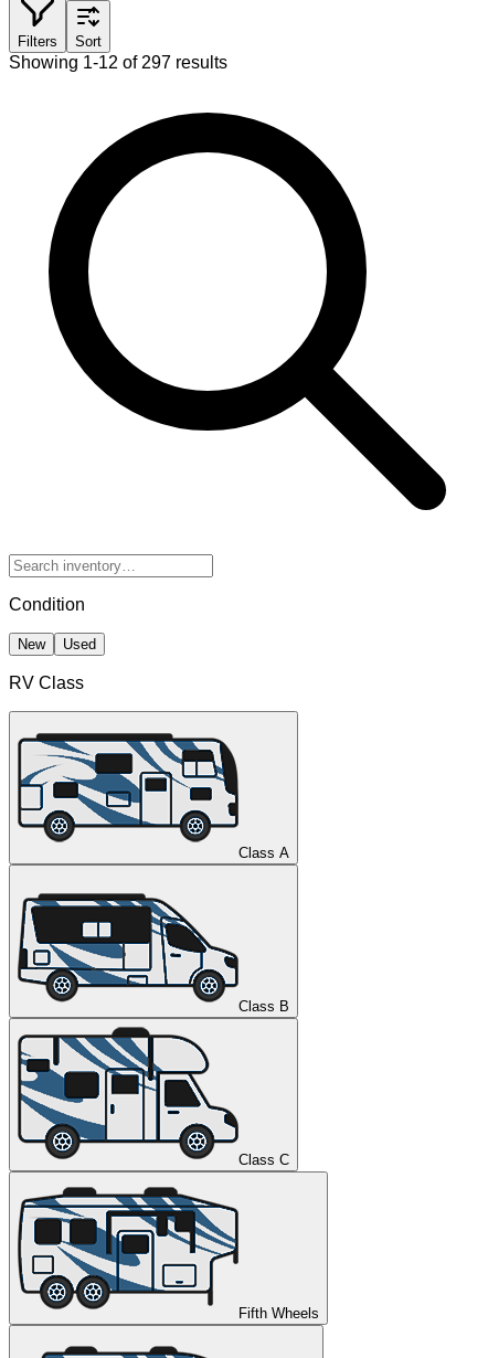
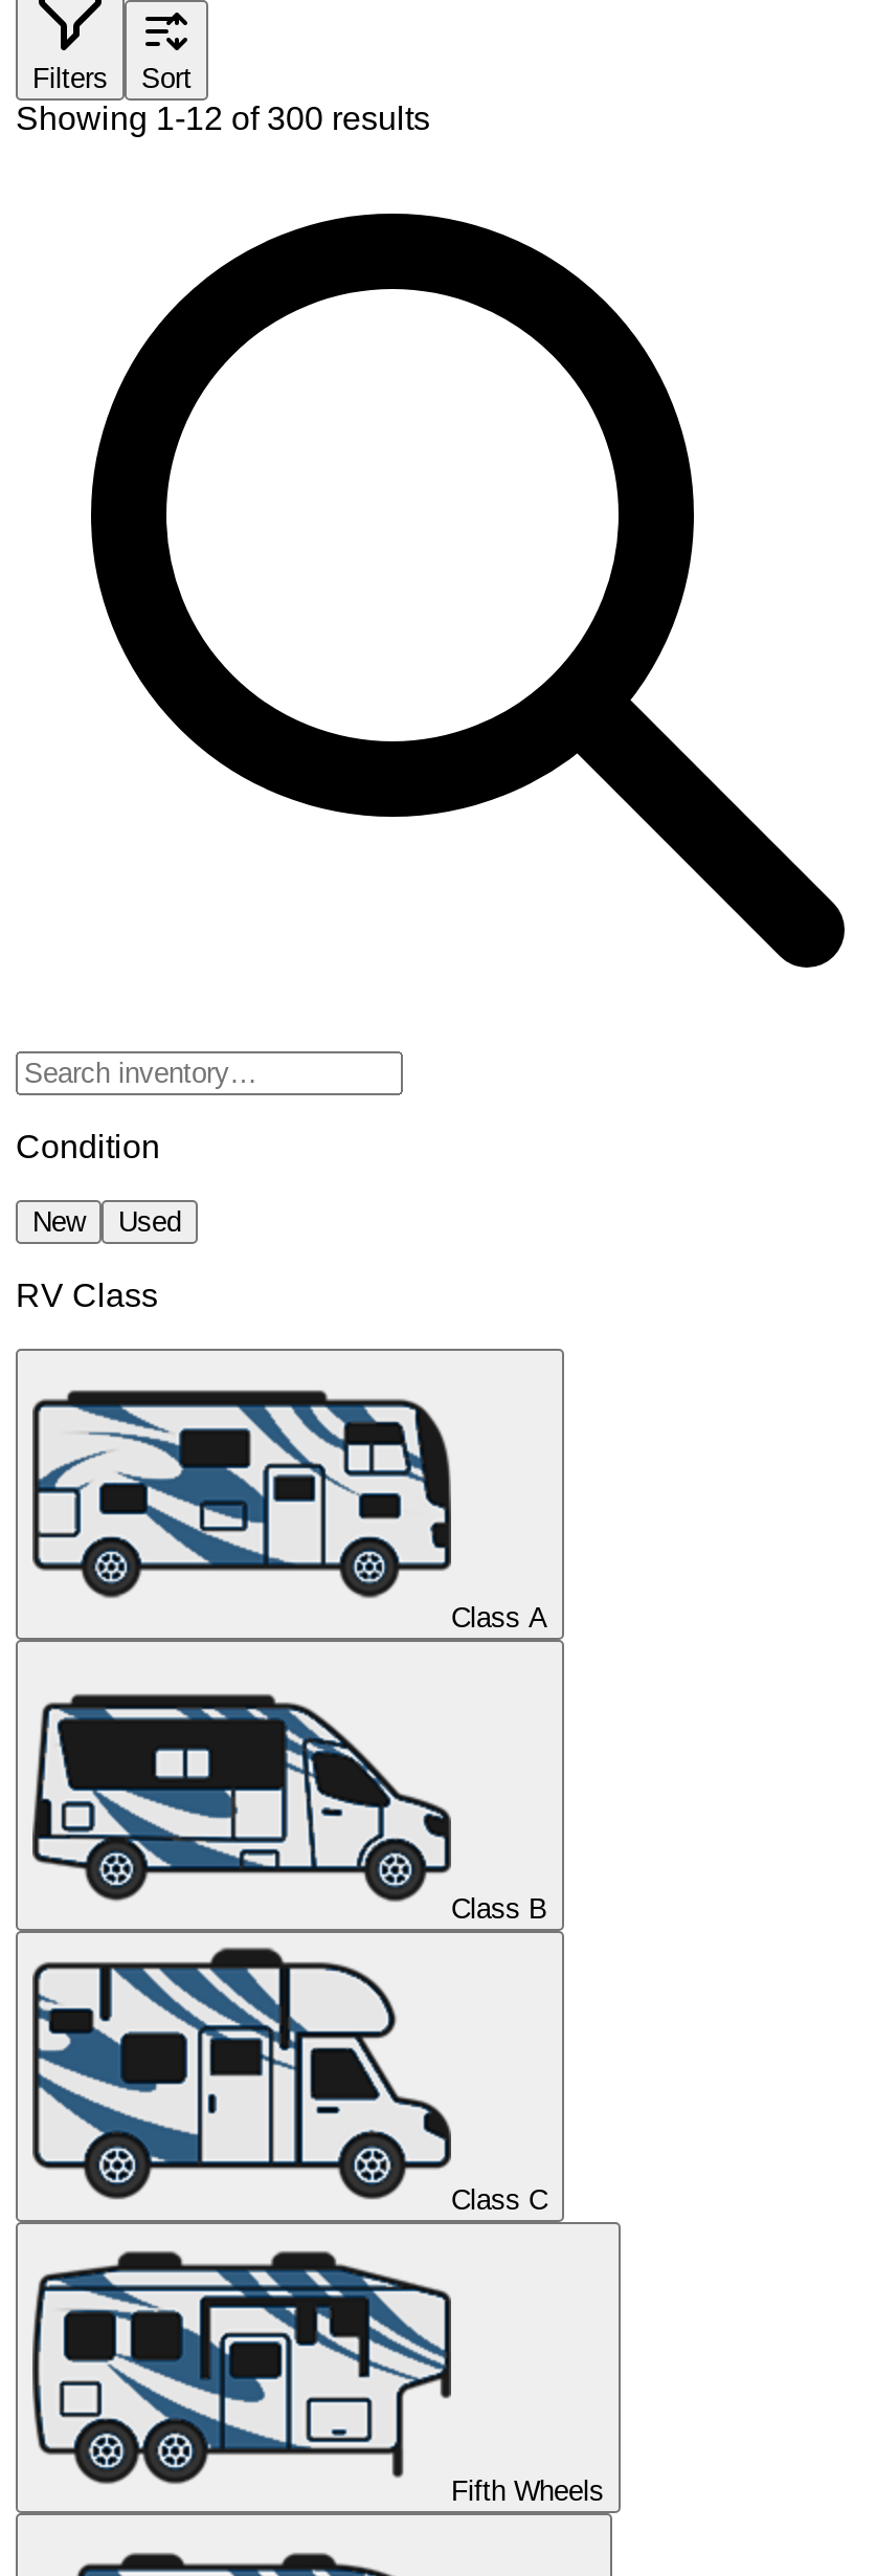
- Showing 1-12 of 297 results
+ Showing 1-12 of 300 results
